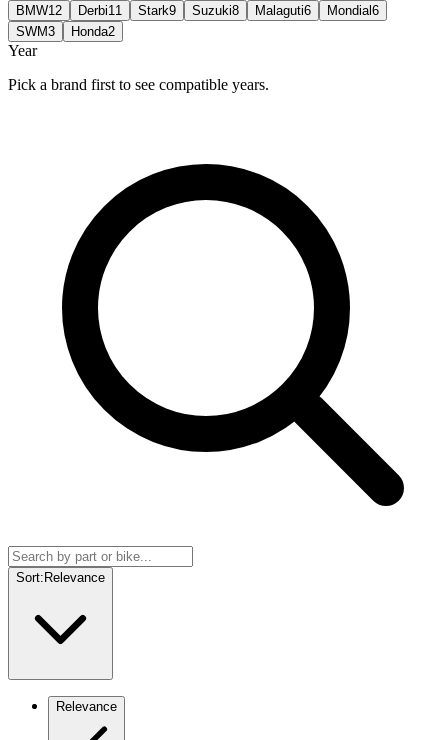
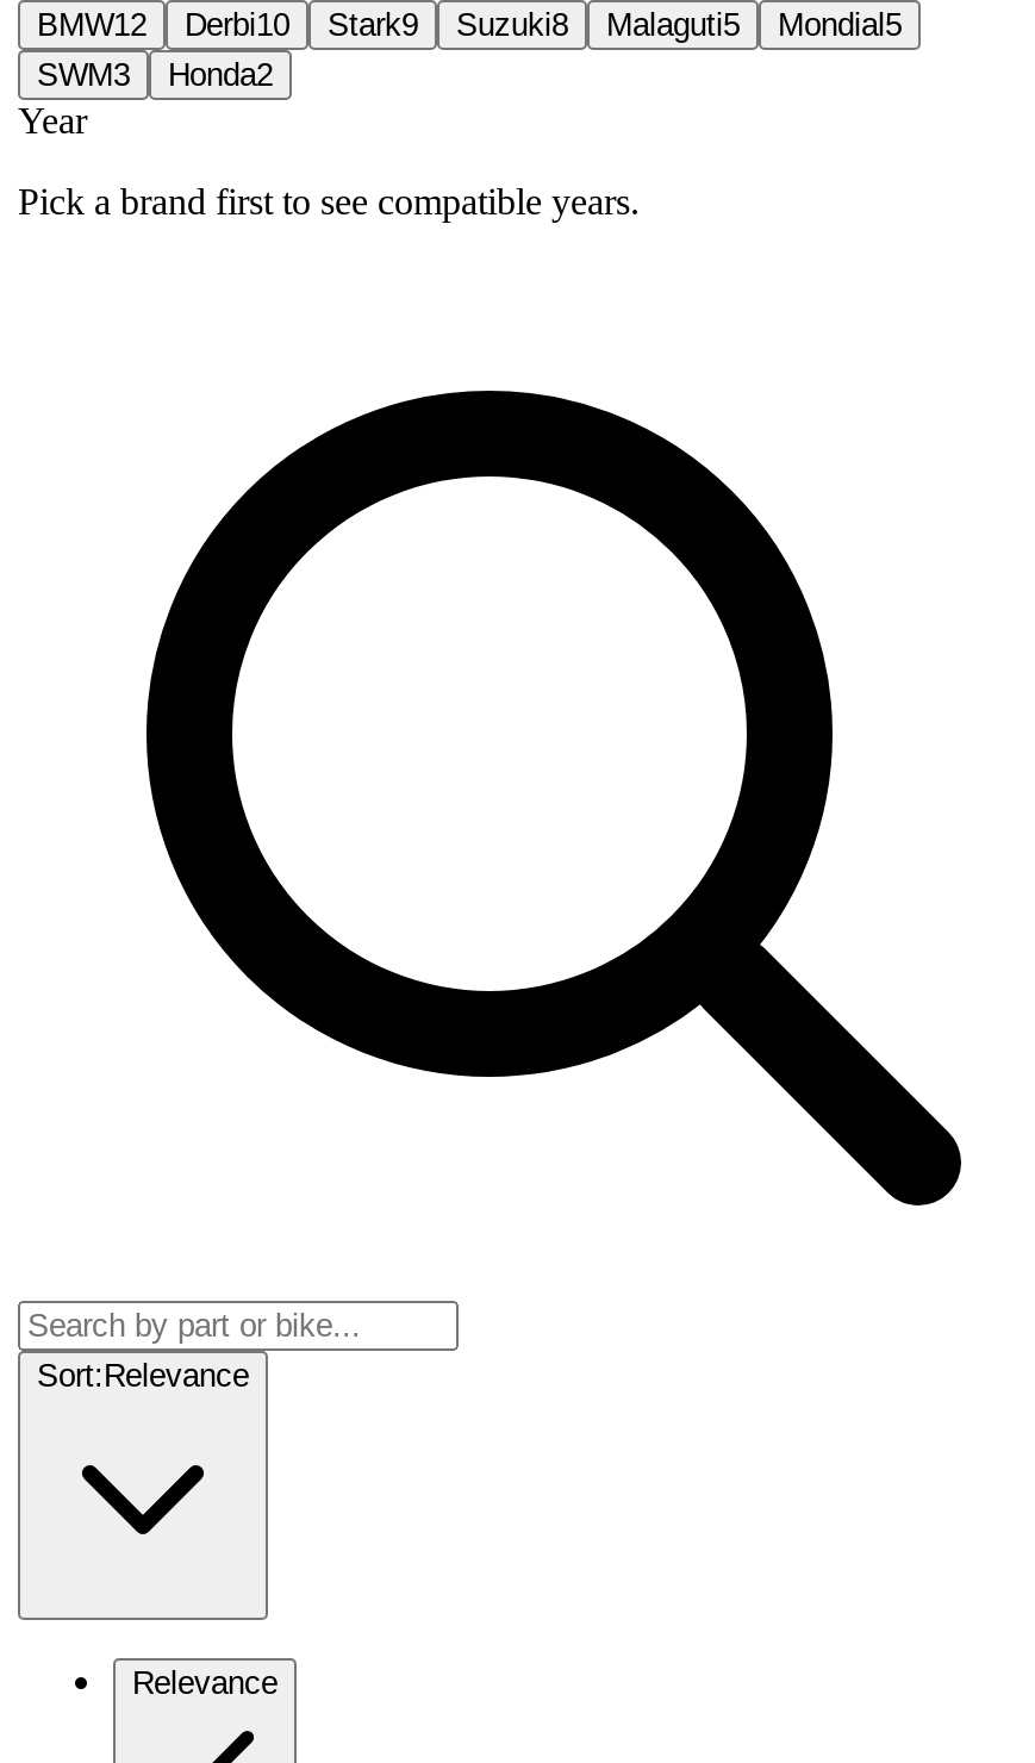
- Derbi11
+ Derbi10

- Malaguti6
+ Malaguti5

- Mondial6
+ Mondial5
